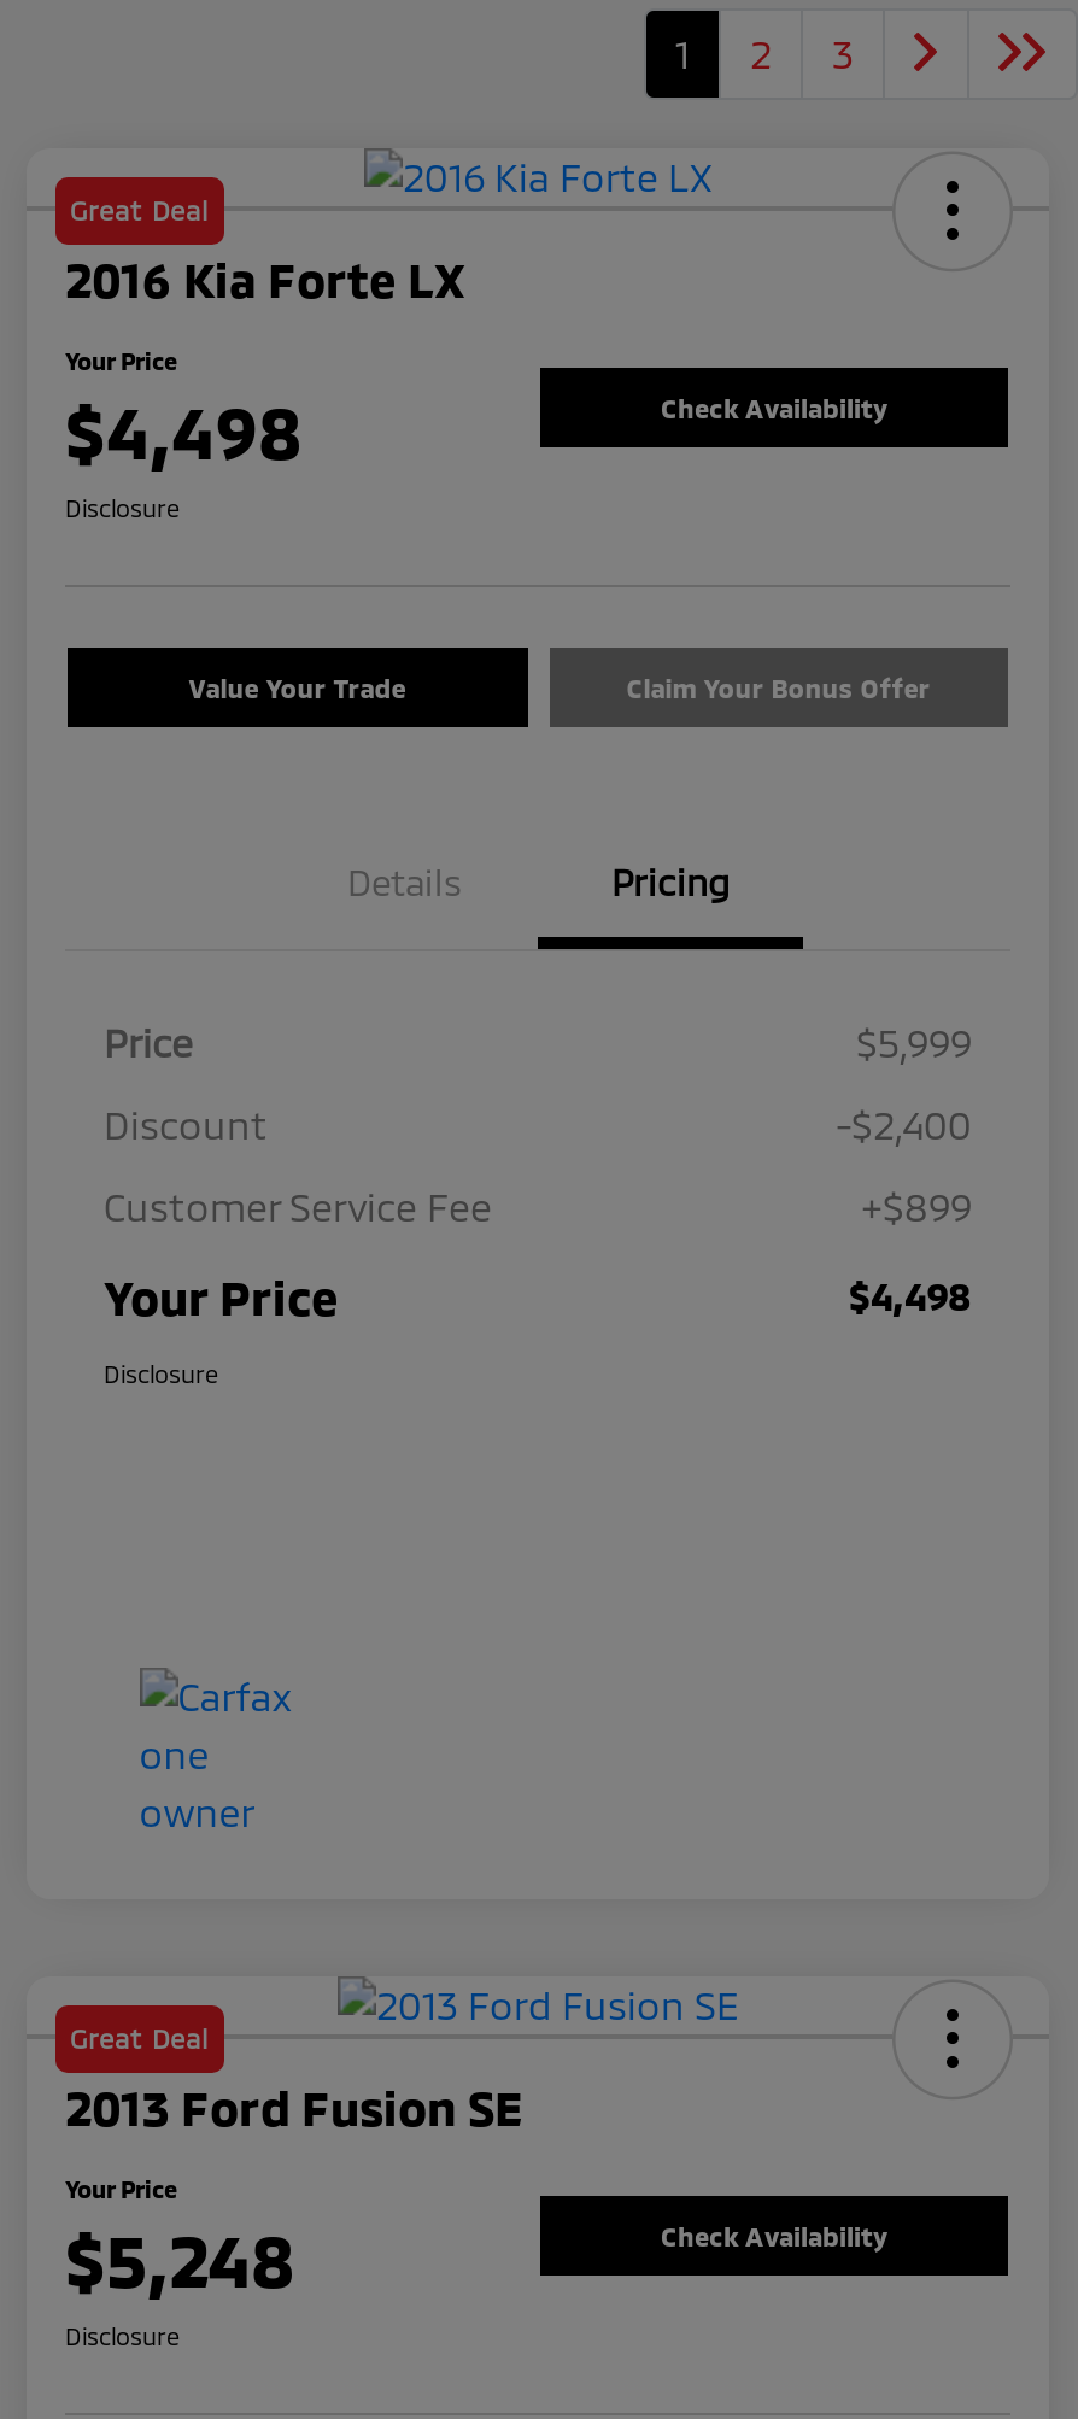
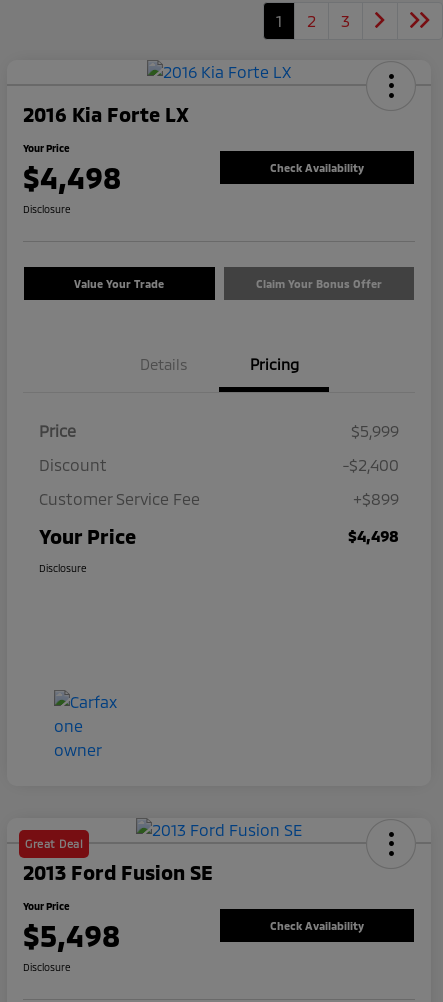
- Great Deal

- $5,248
+ $5,498
